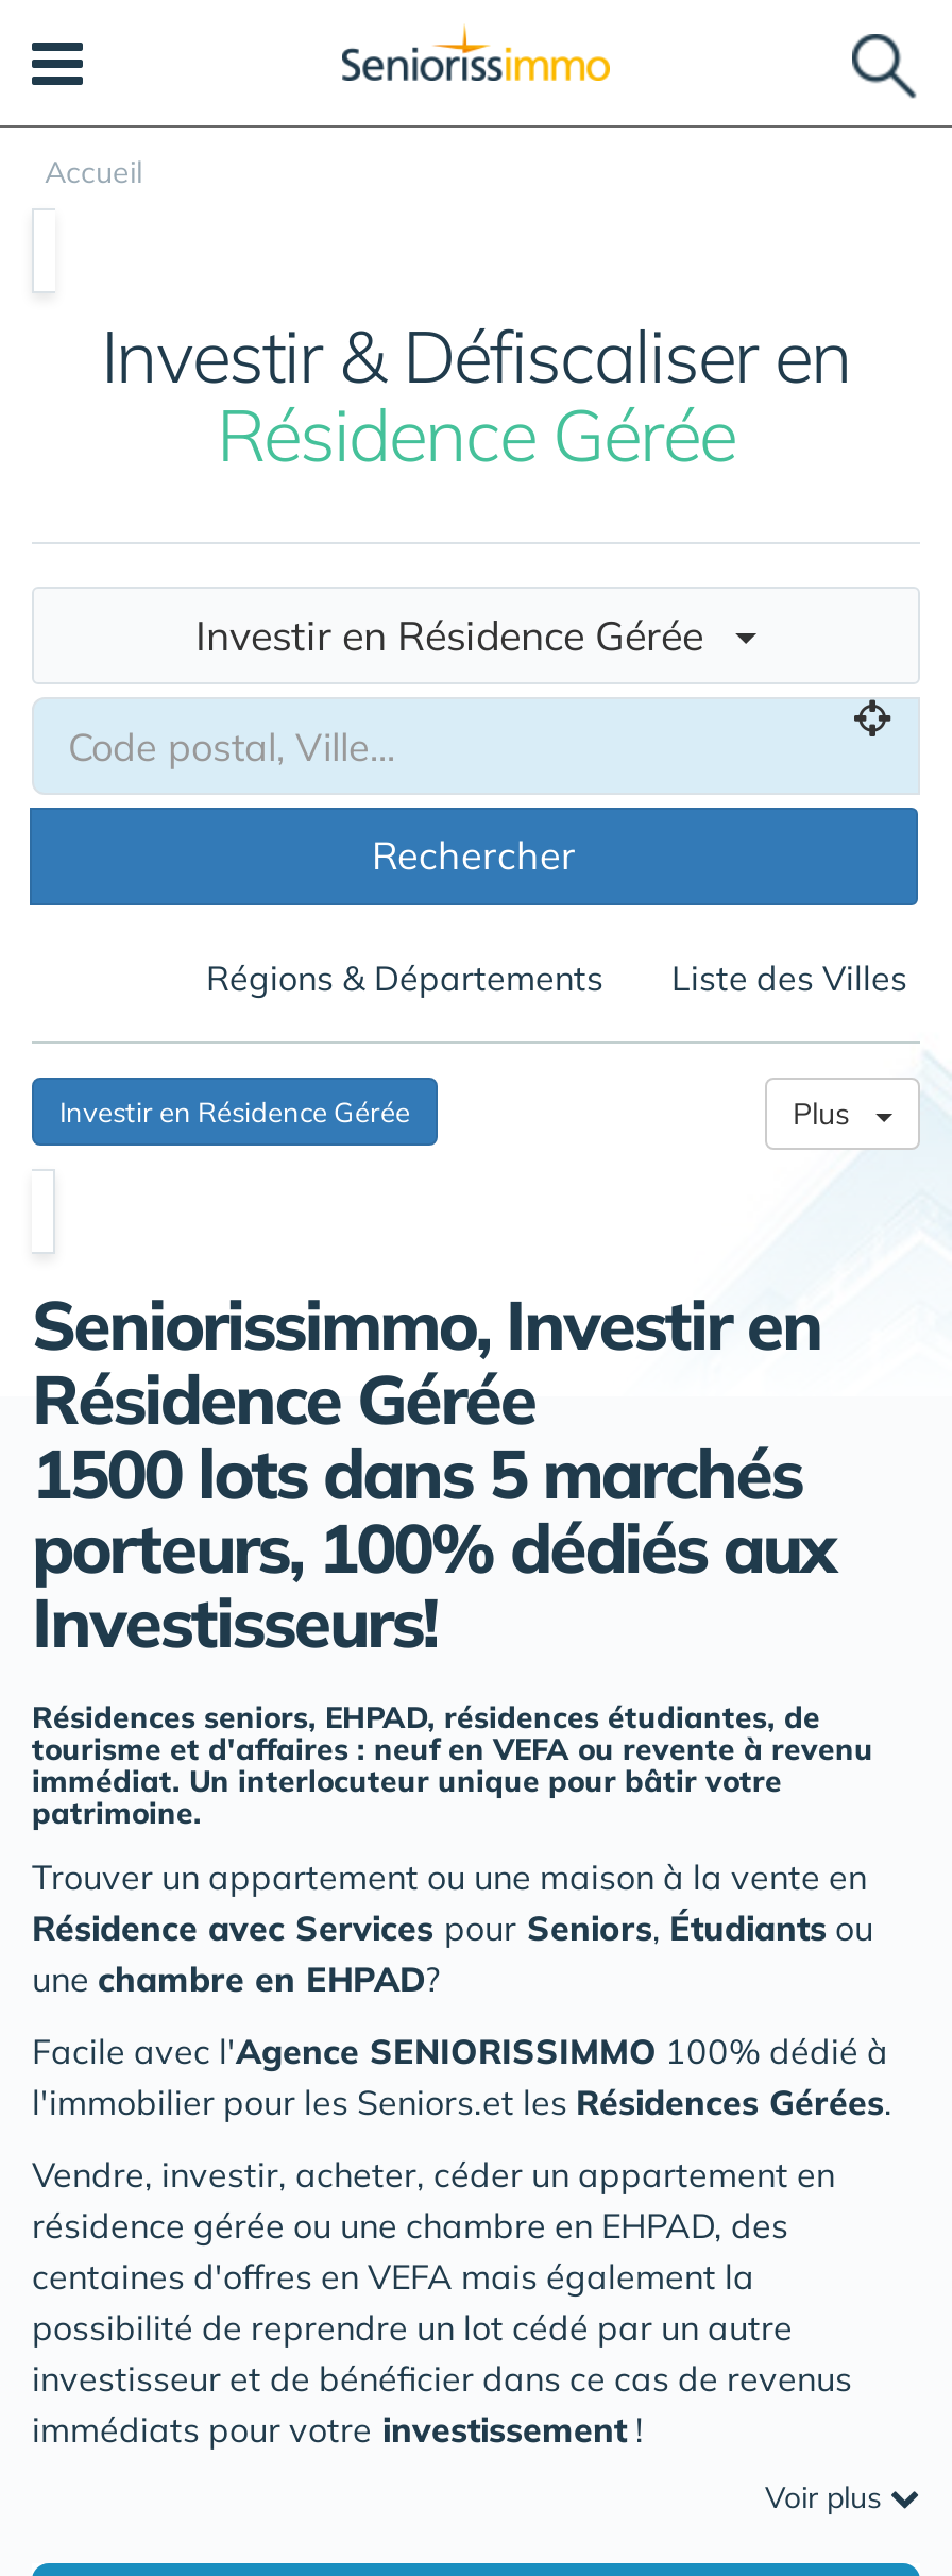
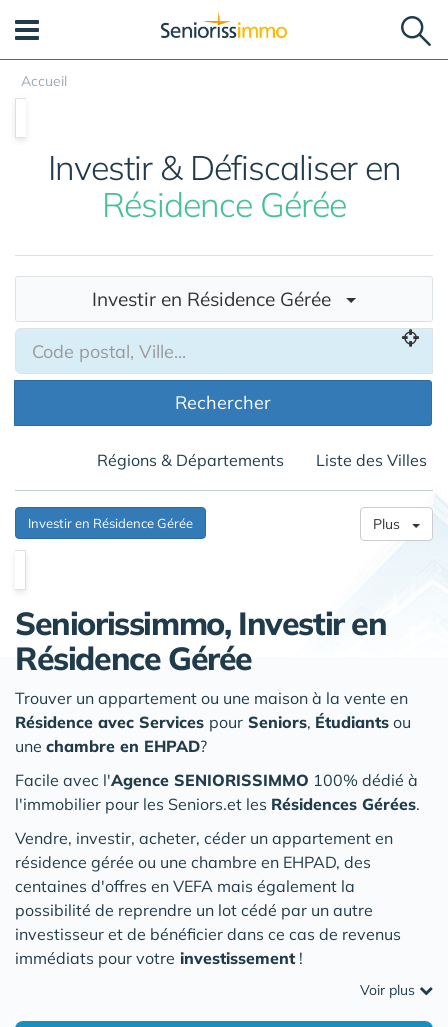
- 1500 lots dans 5 marchés
- porteurs, 100% dédiés aux
- Investisseurs!
- Résidences seniors, EHPAD, résidences étudiantes, de
- tourisme et d'affaires : neuf en VEFA ou revente à revenu
- immédiat. Un interlocuteur unique pour bâtir votre
- patrimoine.
